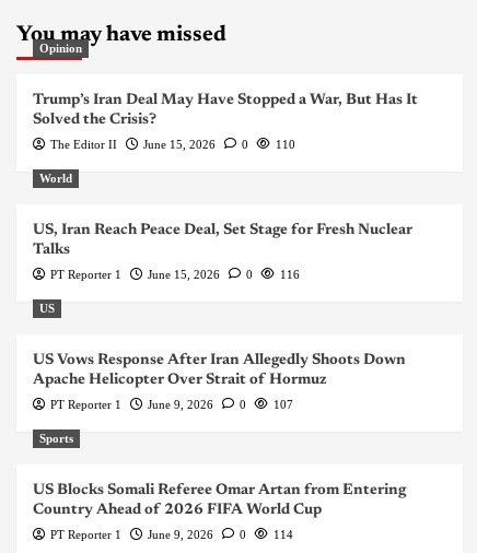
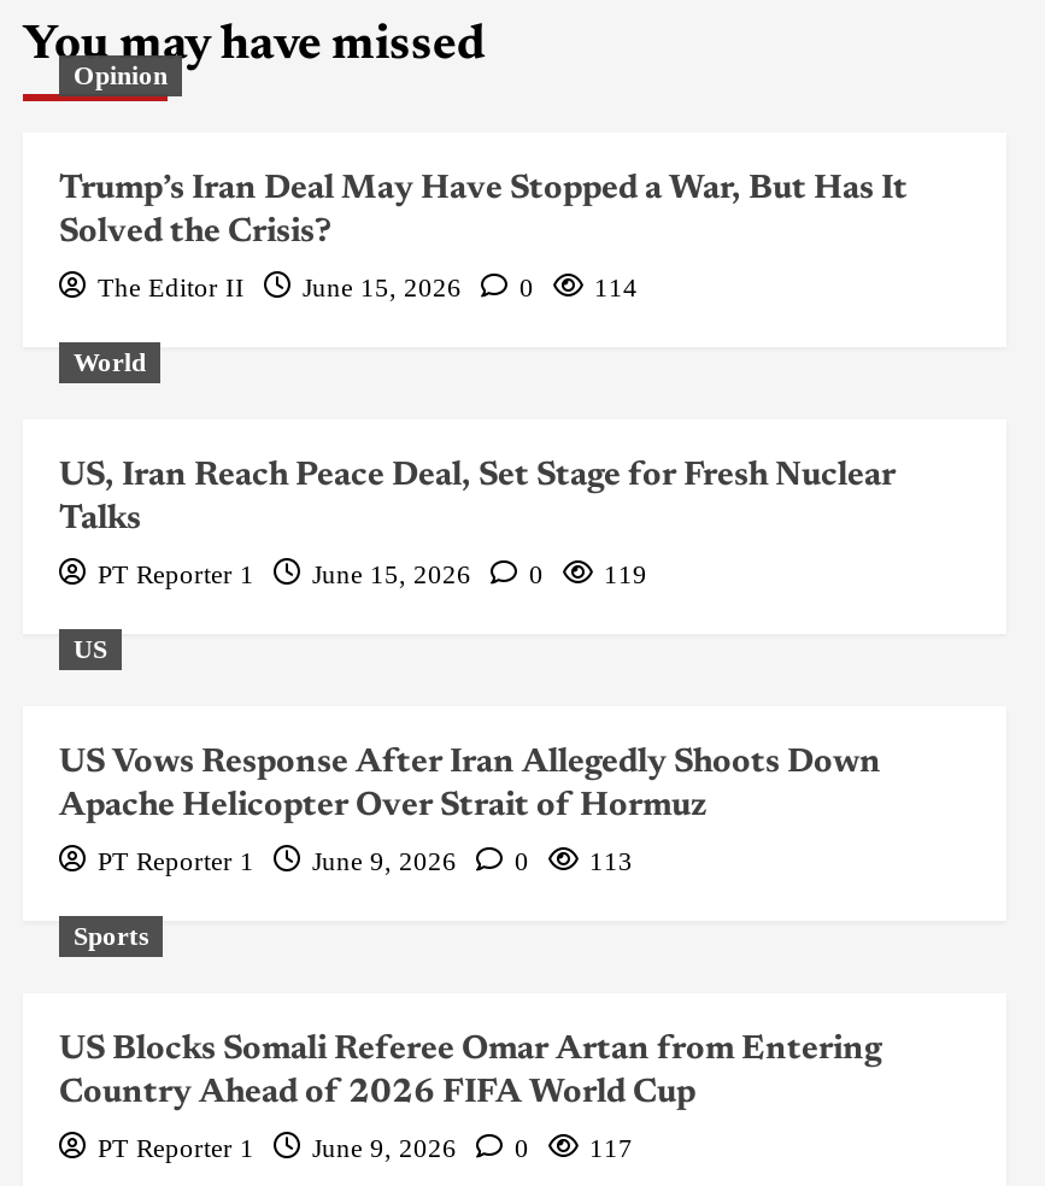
- 110
+ 114

- 116
+ 119

- 107
+ 113

- 114
+ 117
